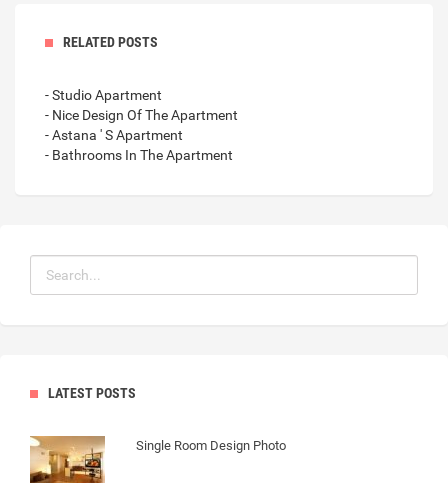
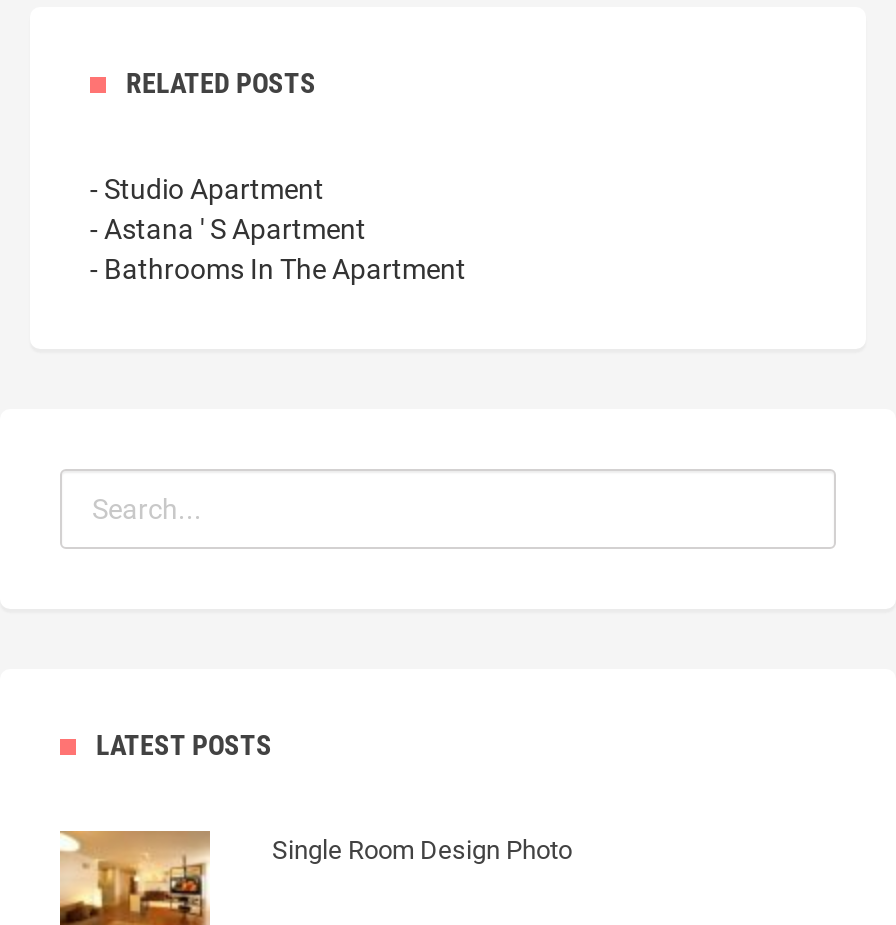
- - Nice Design Of The Apartment
